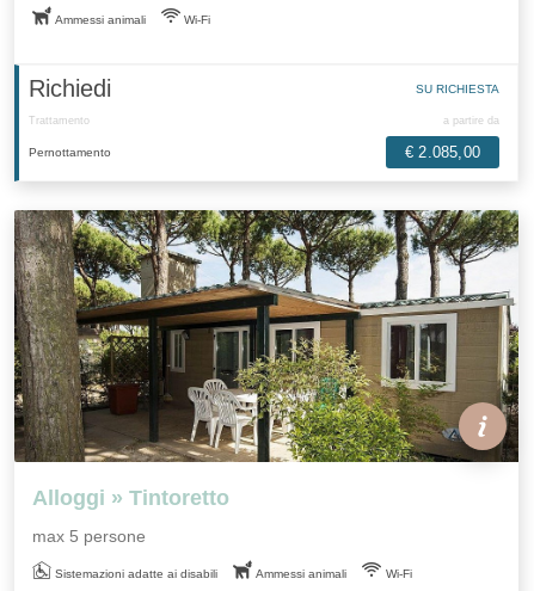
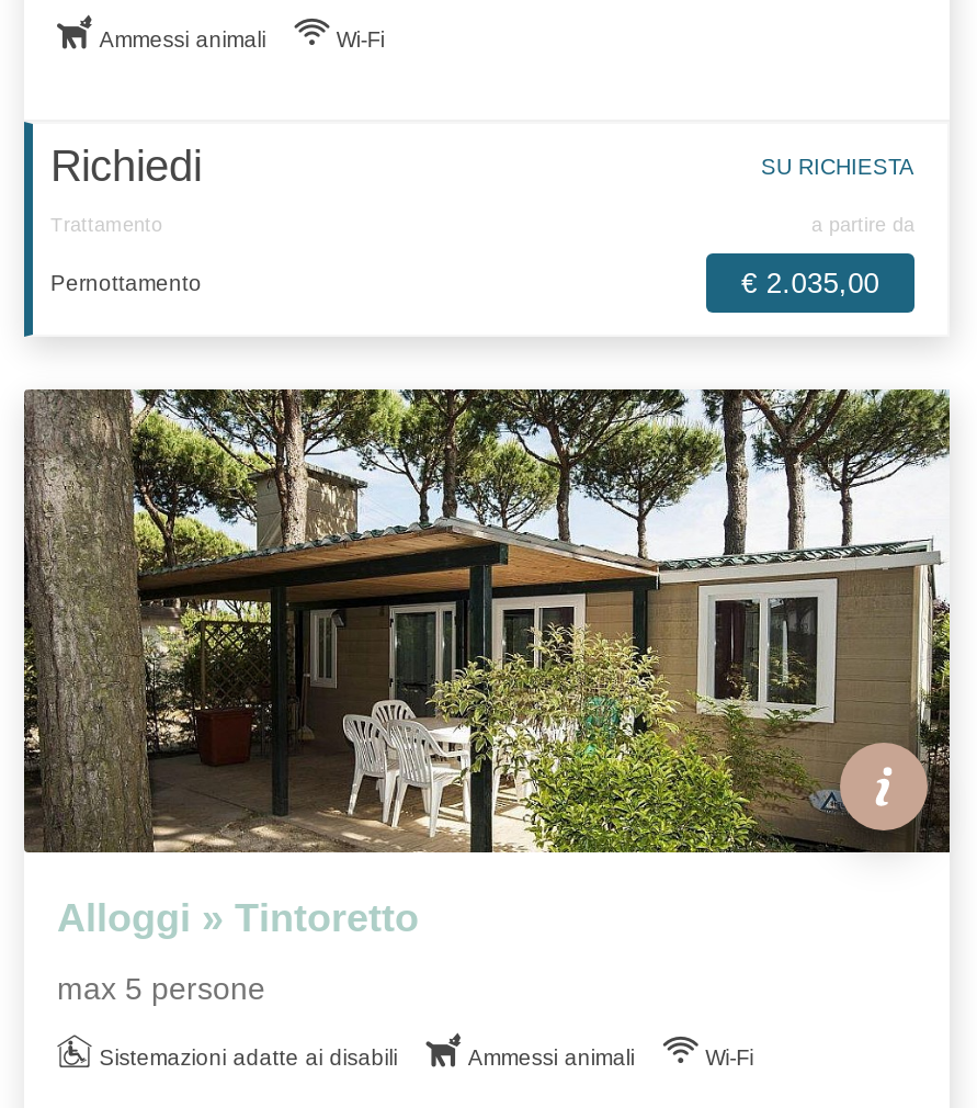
- € 2.085,00
+ € 2.035,00
